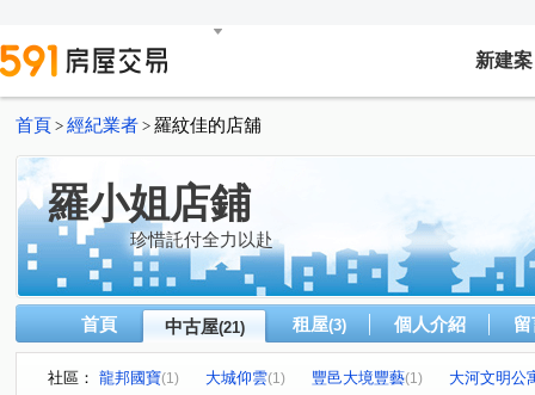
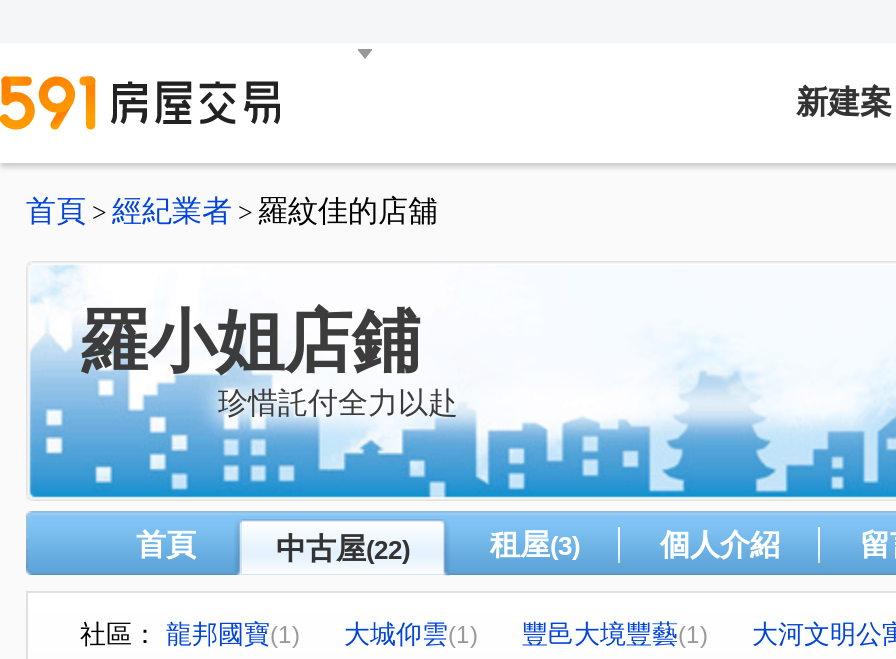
- 中古屋(21)
+ 中古屋(22)
